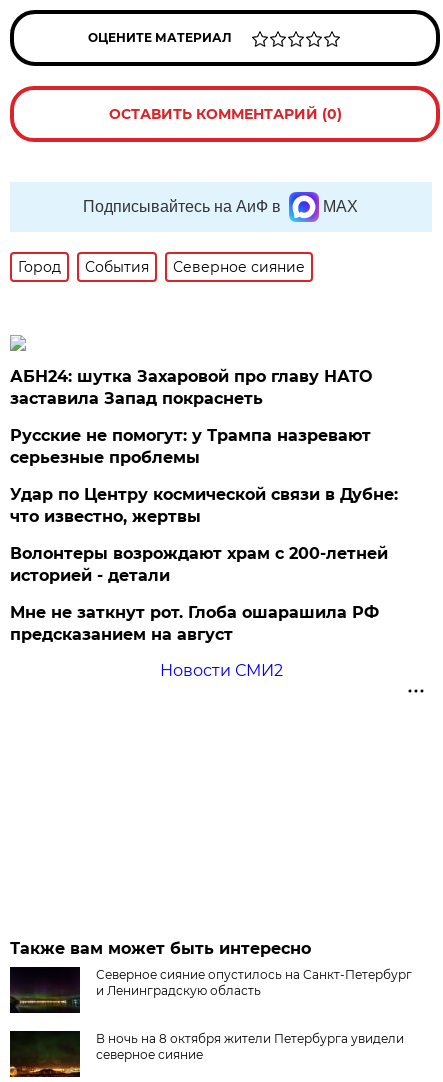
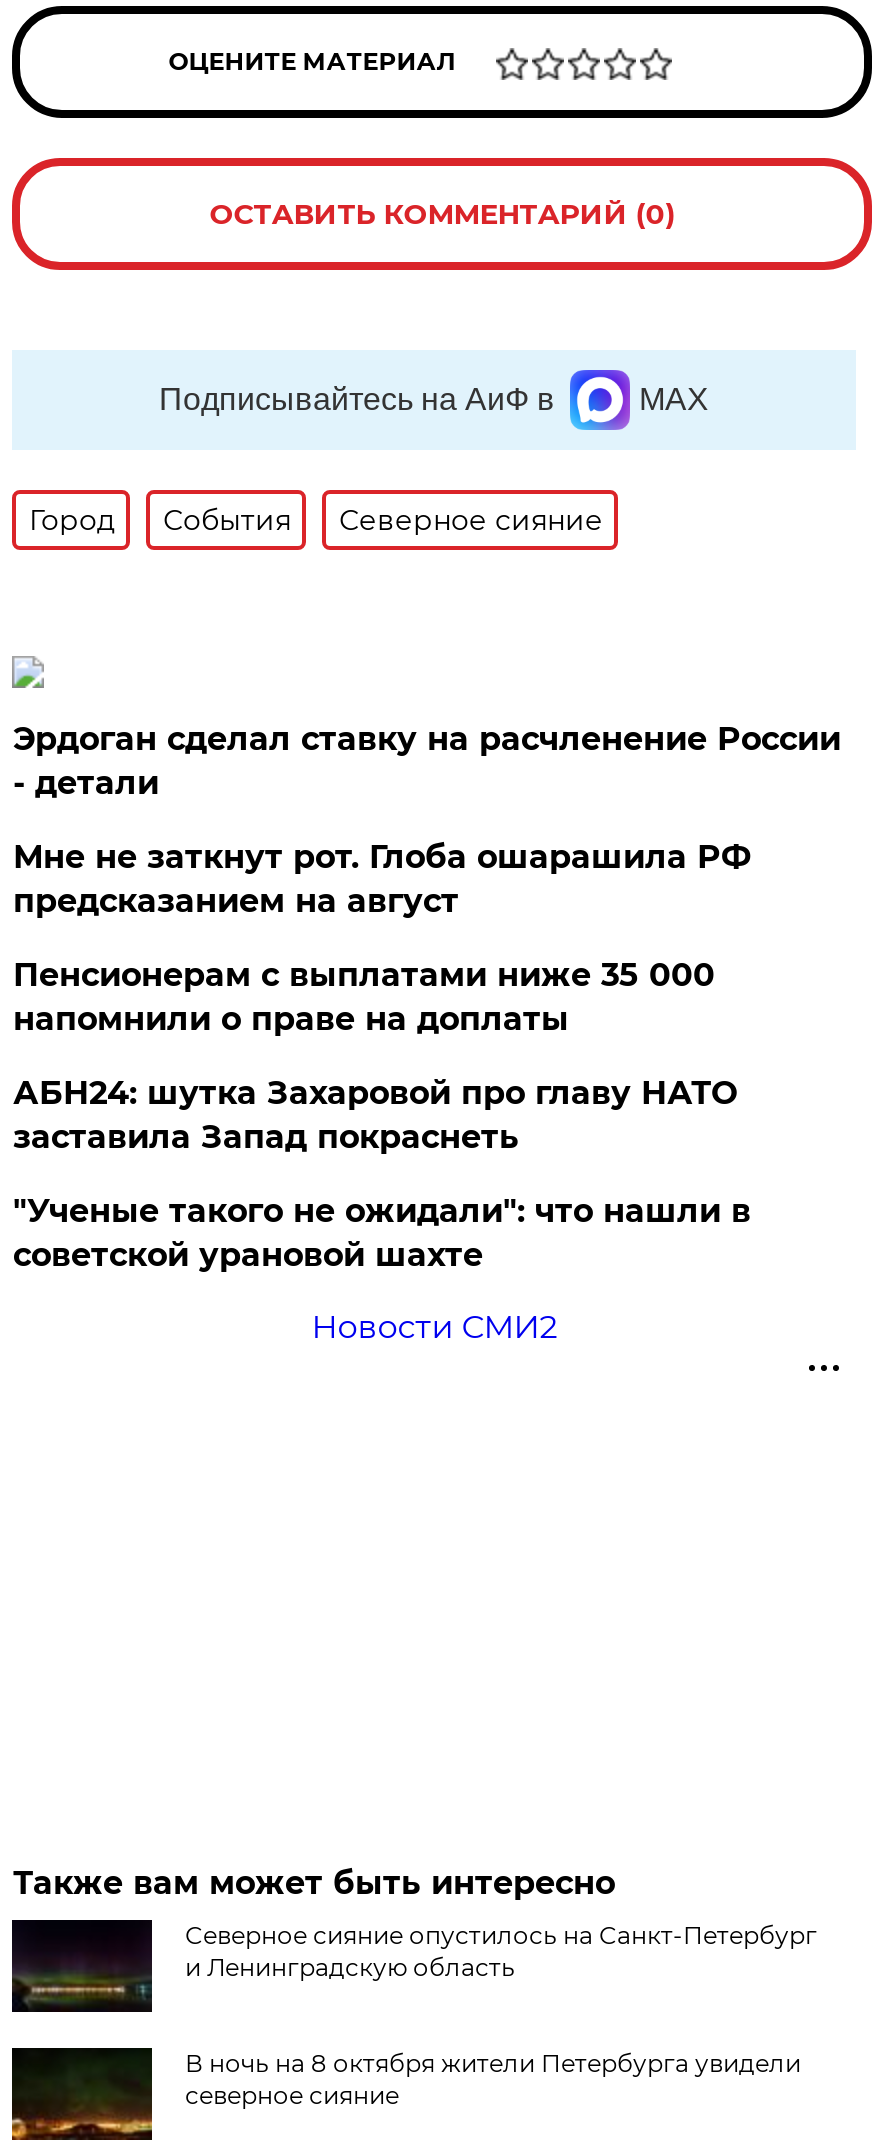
+ Эрдоган сделал ставку на расчленение России
+ - детали
+ Пенсионерам с выплатами ниже 35 000
+ напомнили о праве на доплаты

moved down: АБН24: шутка Захаровой про главу НАТО | заставила Запад покраснеть

- Русские не помогут: у Трампа назревают
- серьезные проблемы
- Удар по Центру космической связи в Дубне:
- что известно, жертвы
- Волонтеры возрождают храм с 200-летней
- историей - детали
+ "Ученые такого не ожидали": что нашли в
+ советской урановой шахте

moved up: Мне не заткнут рот. Глоба ошарашила РФ | предсказанием на август
